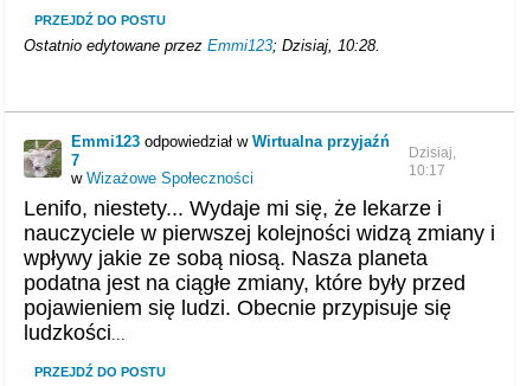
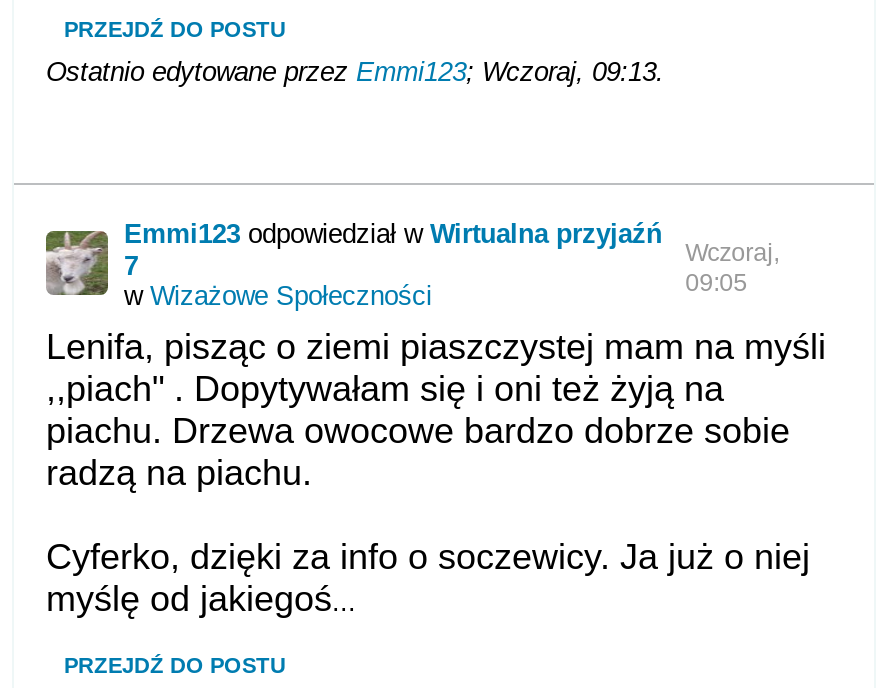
- Ostatnio edytowane przez Emmi123; Dzisiaj, 10:28.
+ Ostatnio edytowane przez Emmi123; Wczoraj, 09:13.

- Dzisiaj,
- 10:17
- Lenifo, niestety... Wydaje mi się, że lekarze i
- nauczyciele w pierwszej kolejności widzą zmiany i
- wpływy jakie ze sobą niosą. Nasza planeta
- podatna jest na ciągłe zmiany, które były przed
- pojawieniem się ludzi. Obecnie przypisuje się
- ludzkości...
+ Wczoraj,
+ 09:05
+ Lenifa, pisząc o ziemi piaszczystej mam na myśli
+ ,,piach" . Dopytywałam się i oni też żyją na
+ piachu. Drzewa owocowe bardzo dobrze sobie
+ radzą na piachu.
+ Cyferko, dzięki za info o soczewicy. Ja już o niej
+ myślę od jakiegoś...
